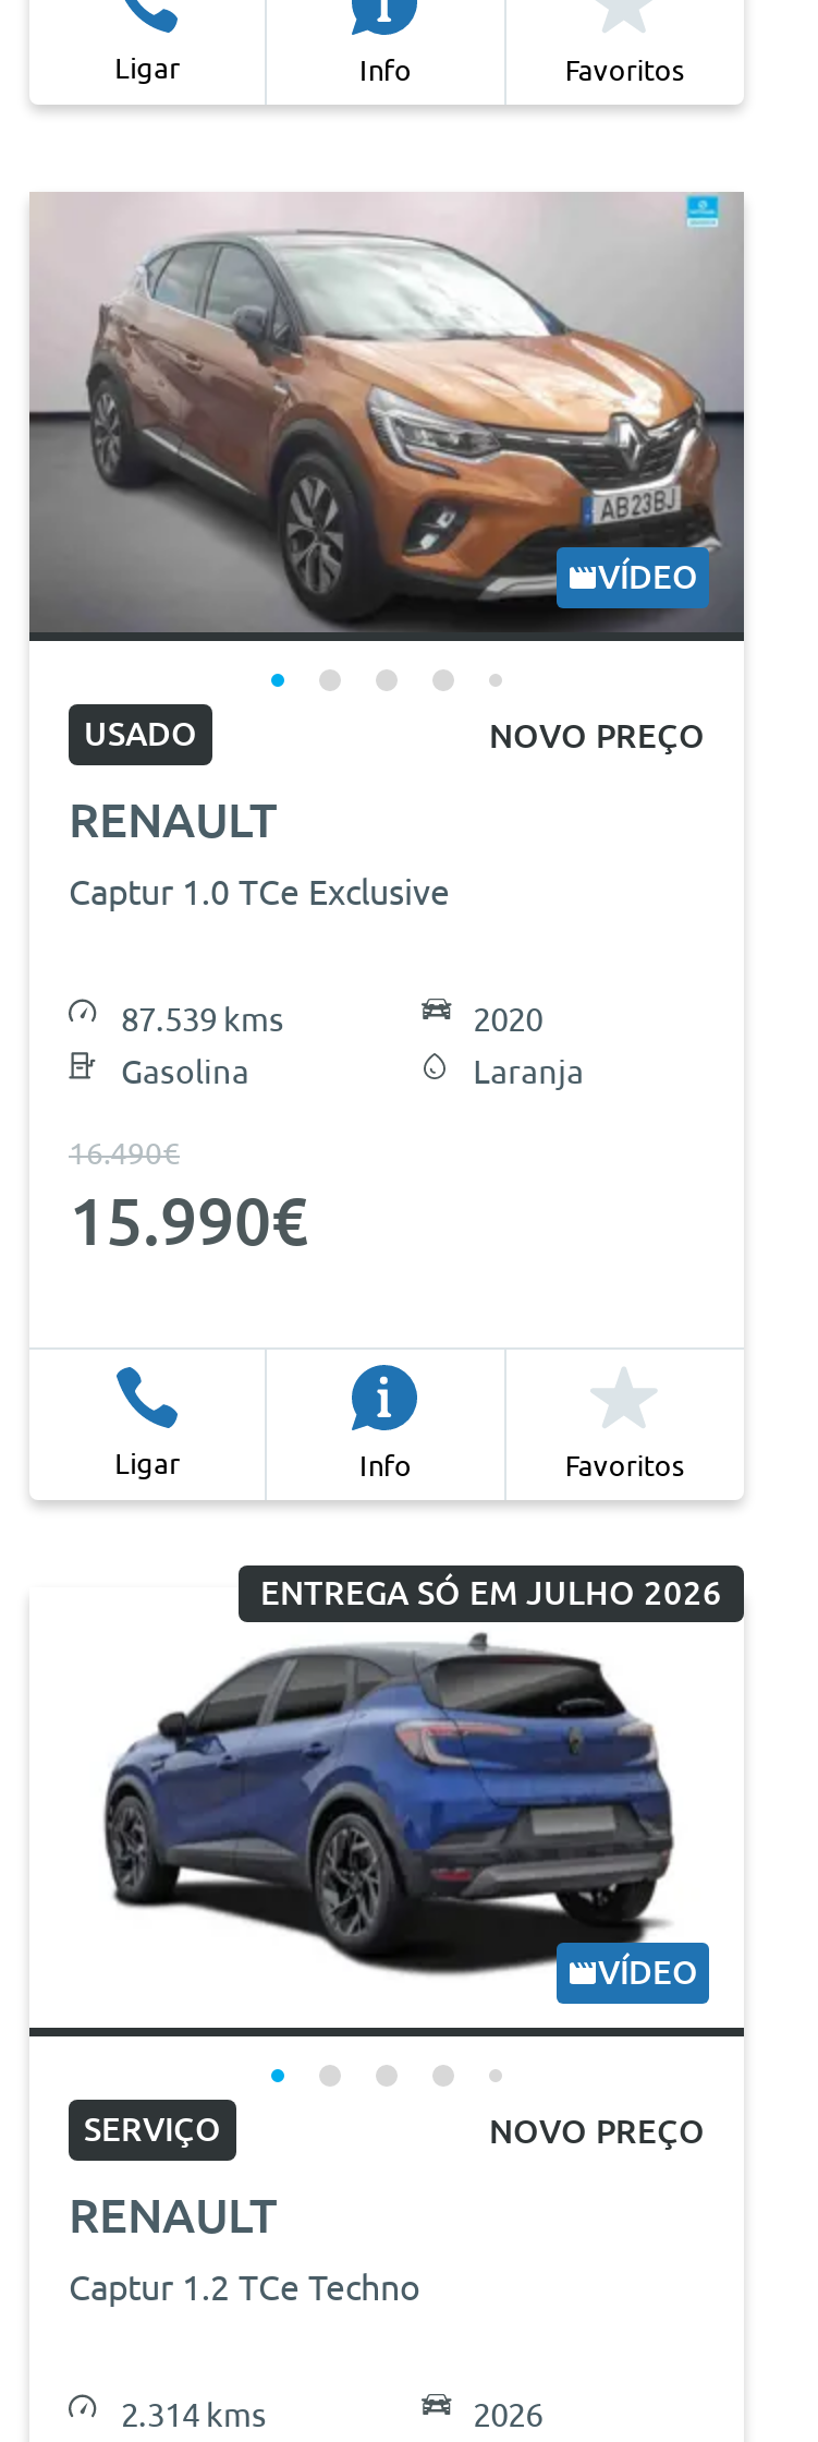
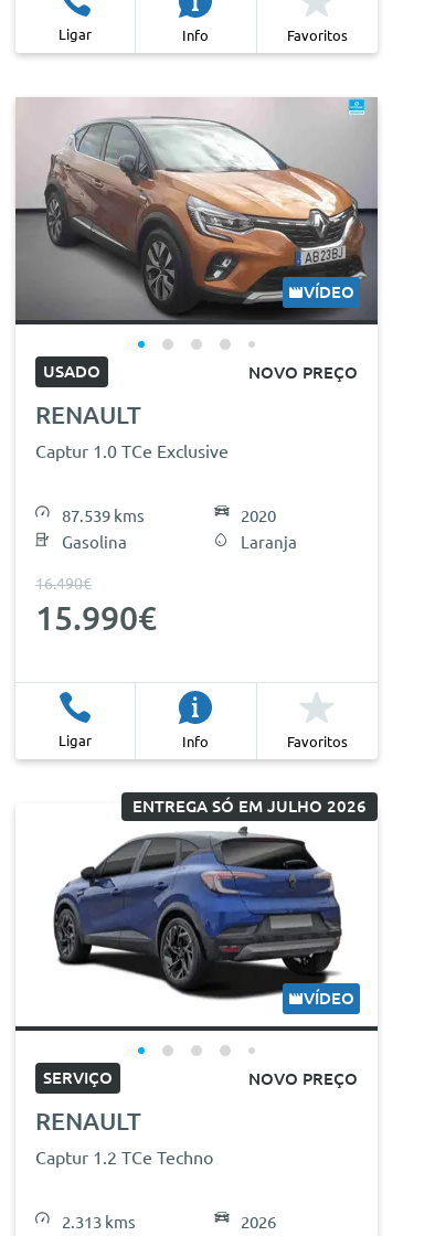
- 2.314 kms
+ 2.313 kms
